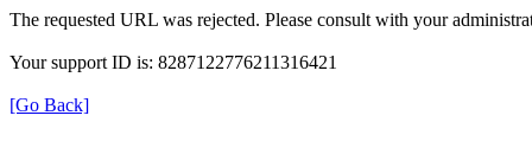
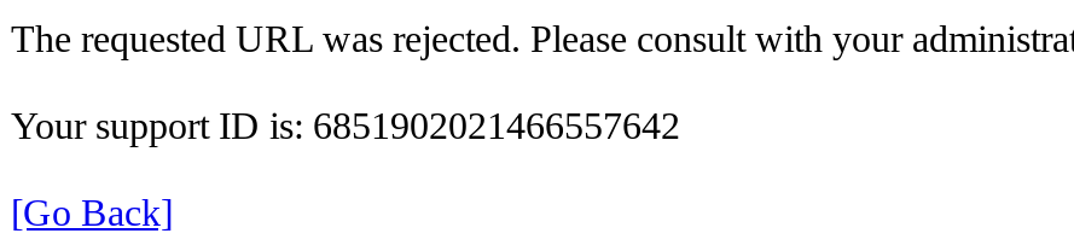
- Your support ID is: 8287122776211316421
+ Your support ID is: 6851902021466557642
